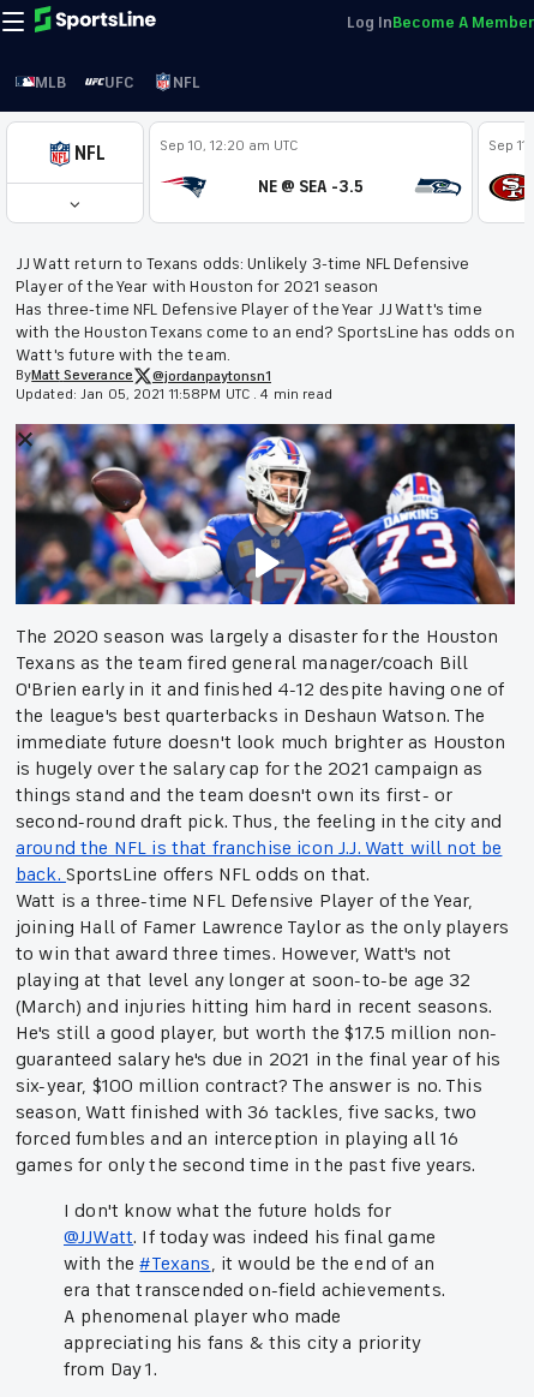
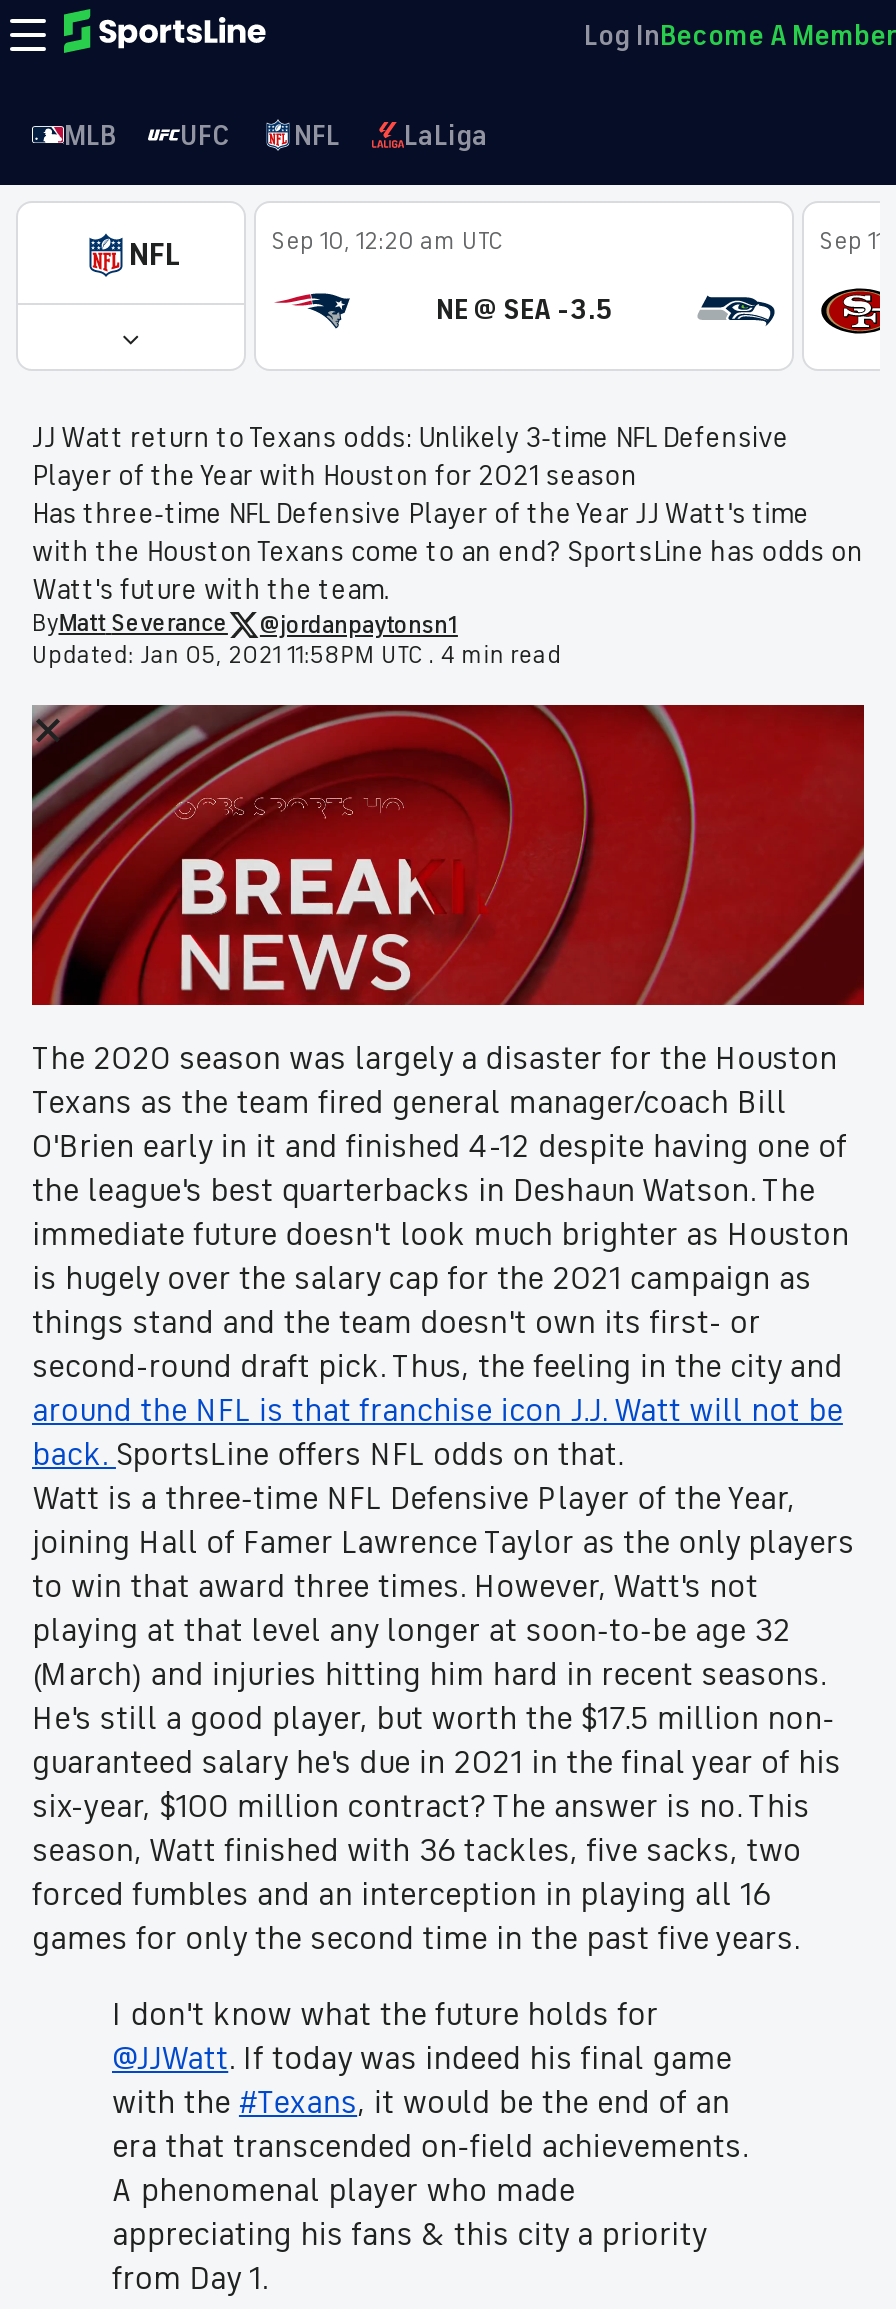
+ LaLiga

- [image]
+ [image]
